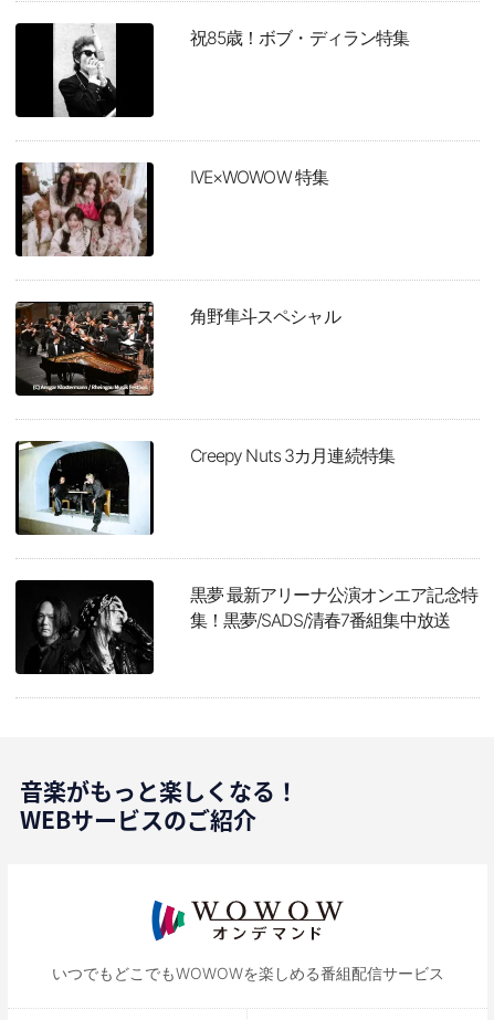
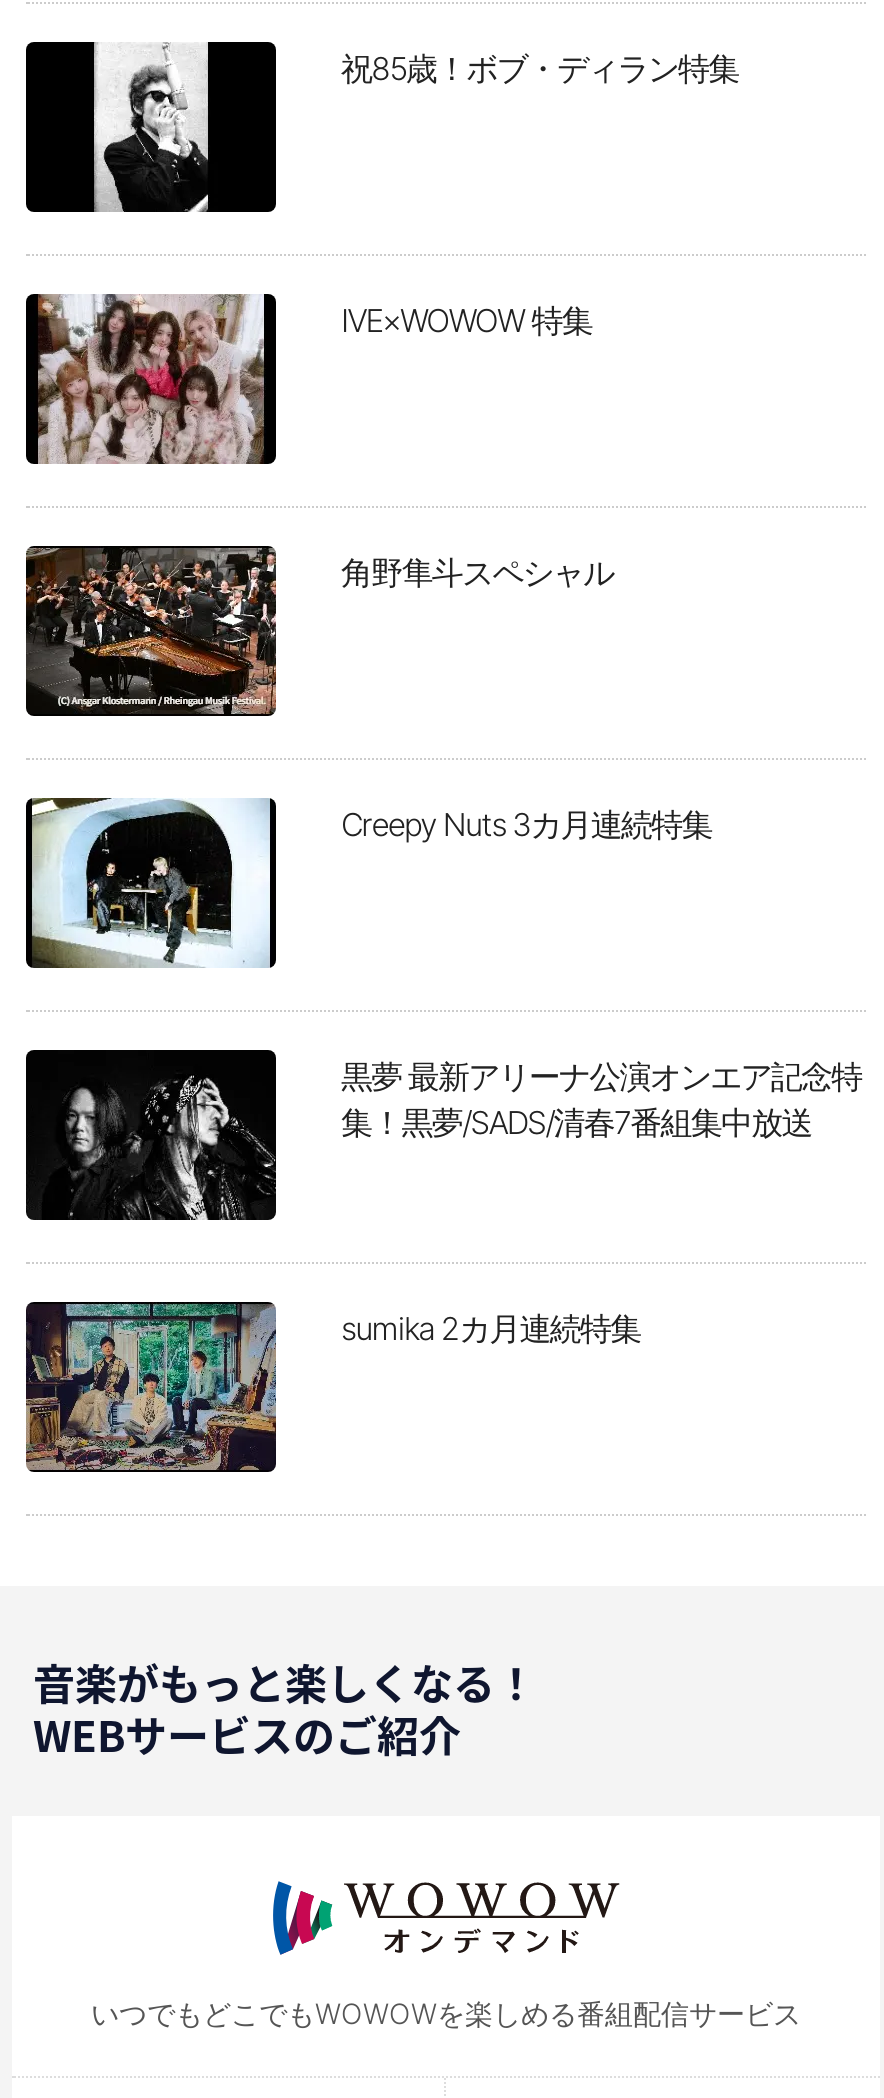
+ [image]
+ sumika 2カ月連続特集
